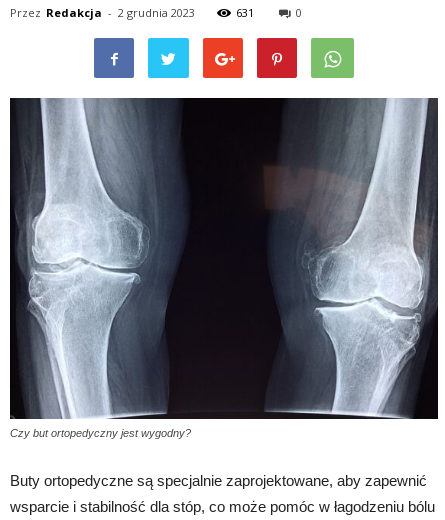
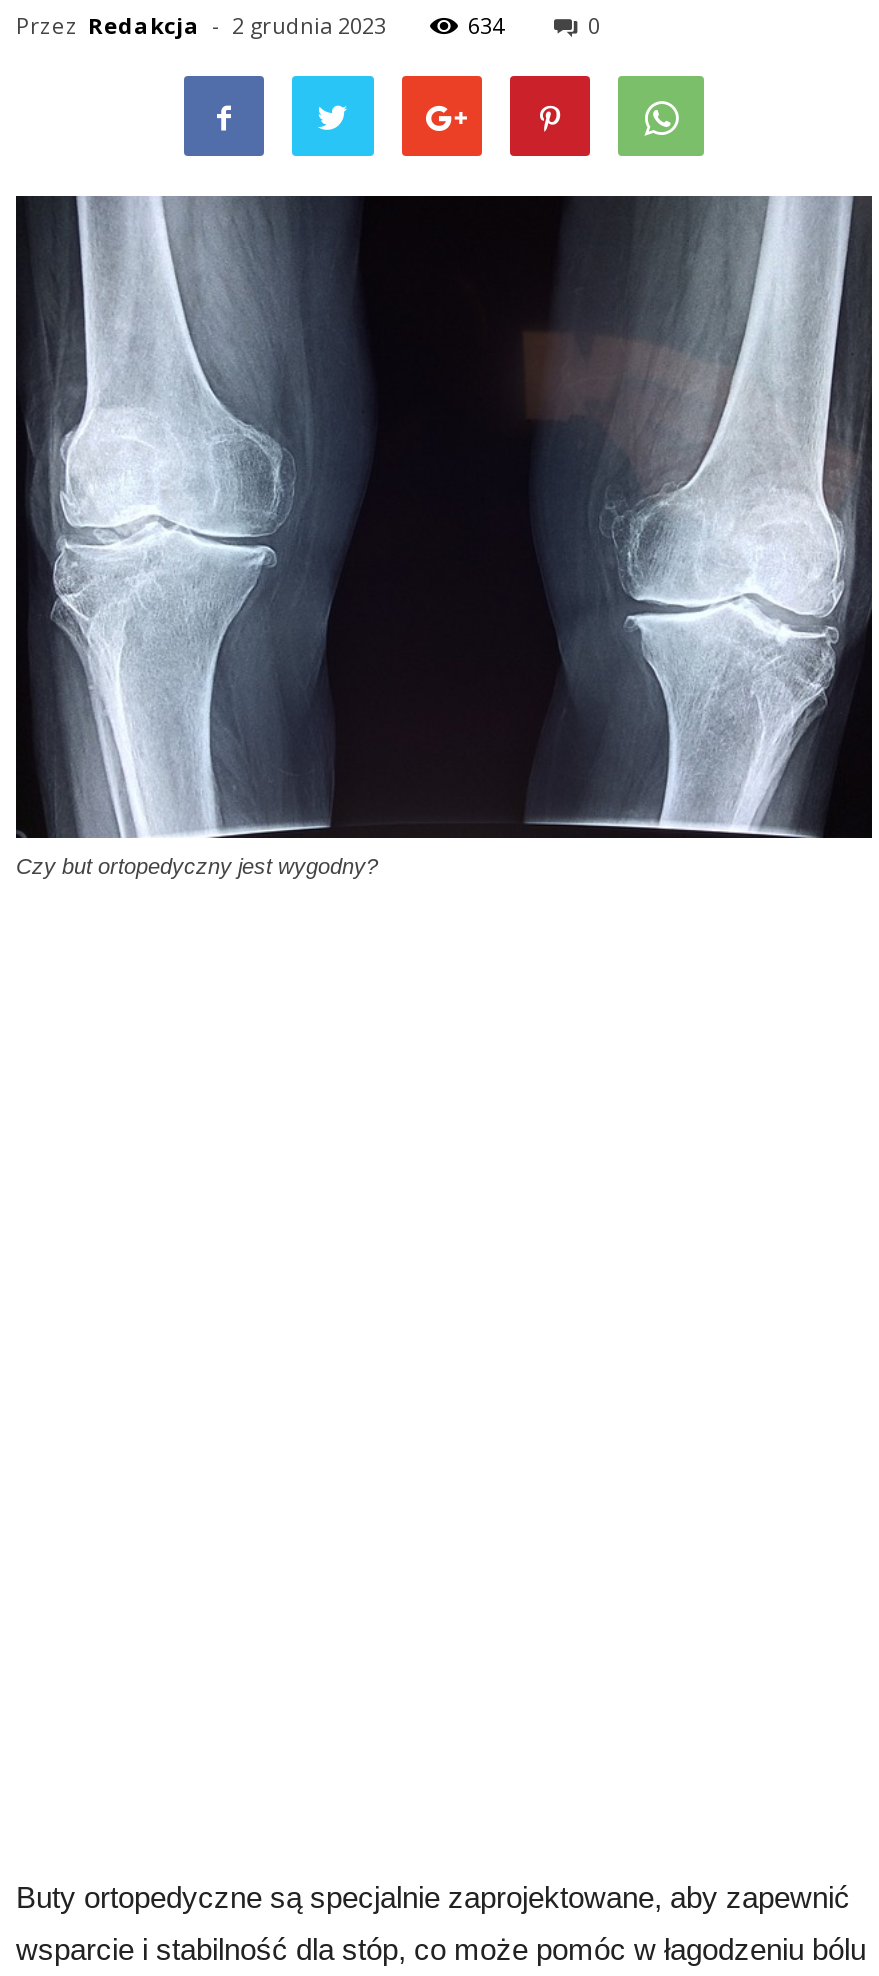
- 631
+ 634
